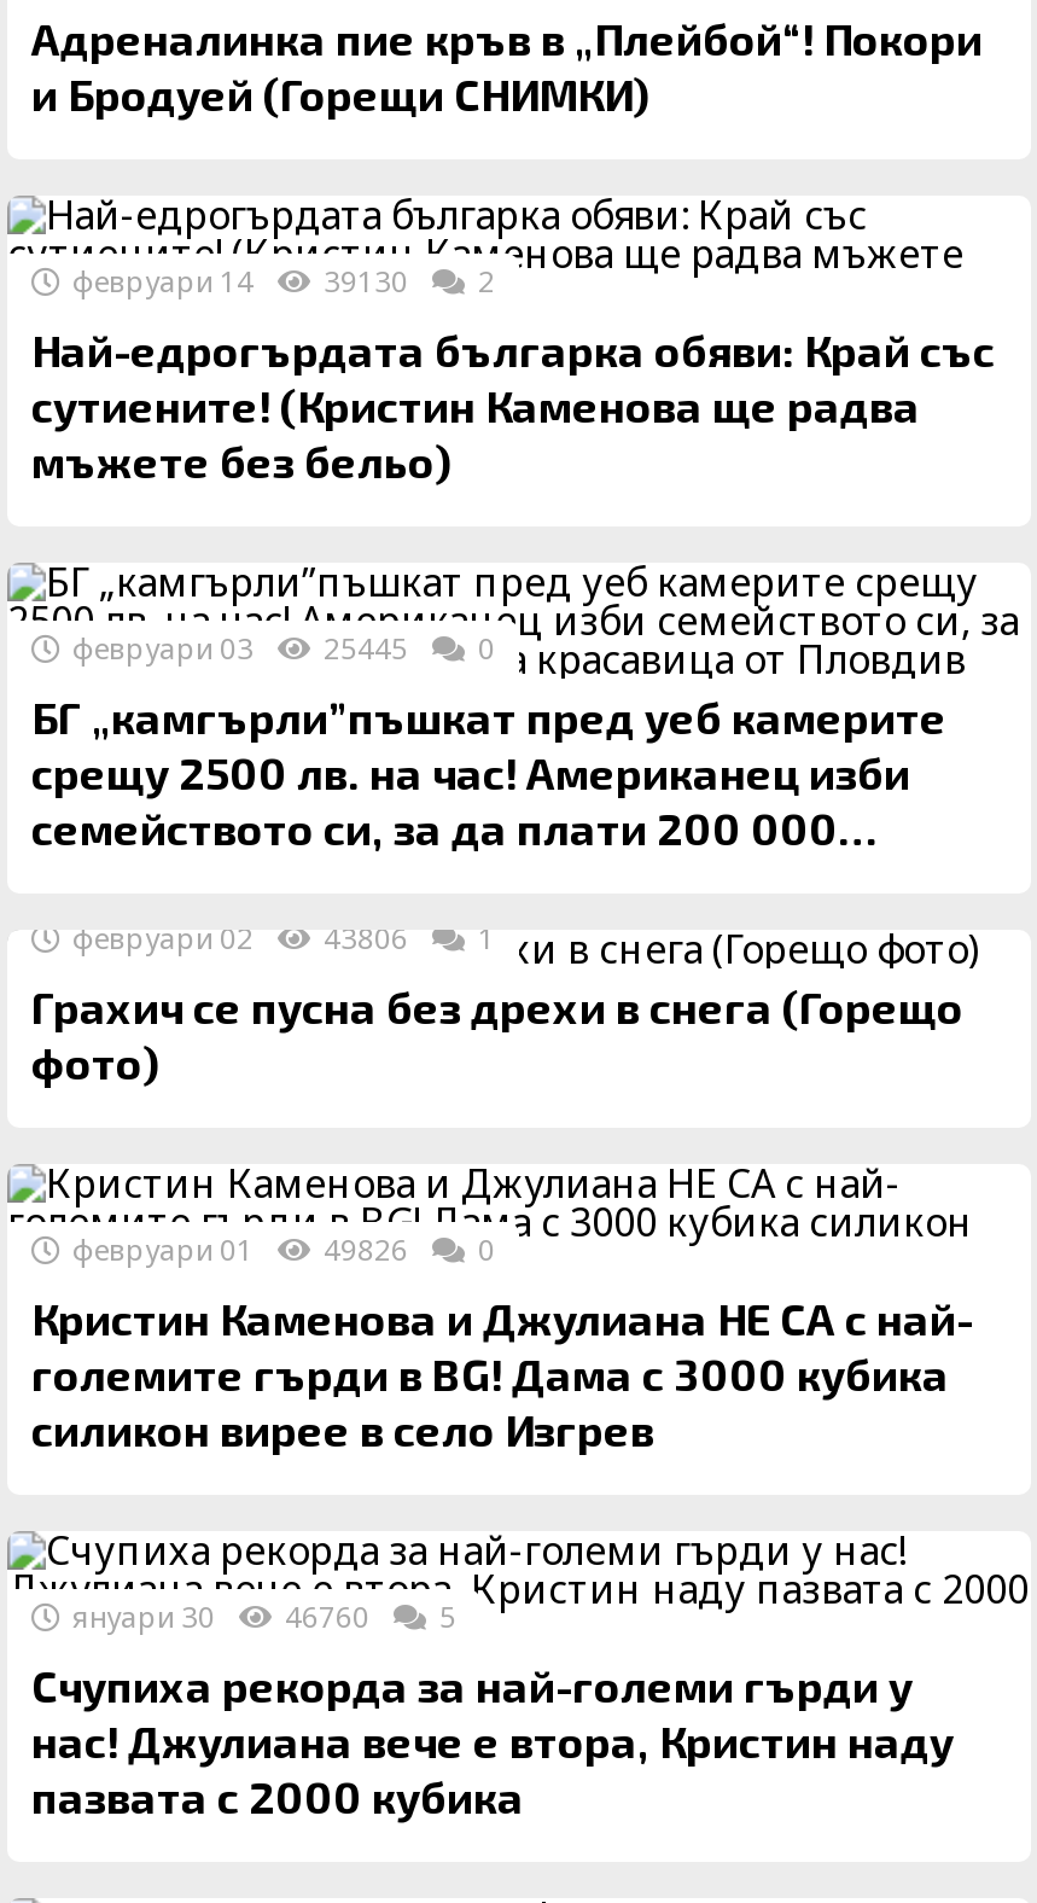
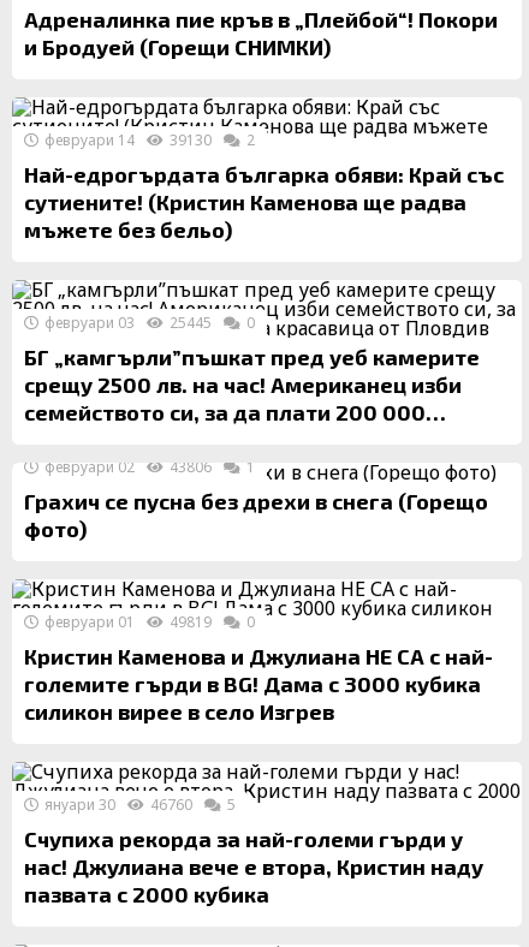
- февруари 01 49826 0
+ февруари 01 49819 0
